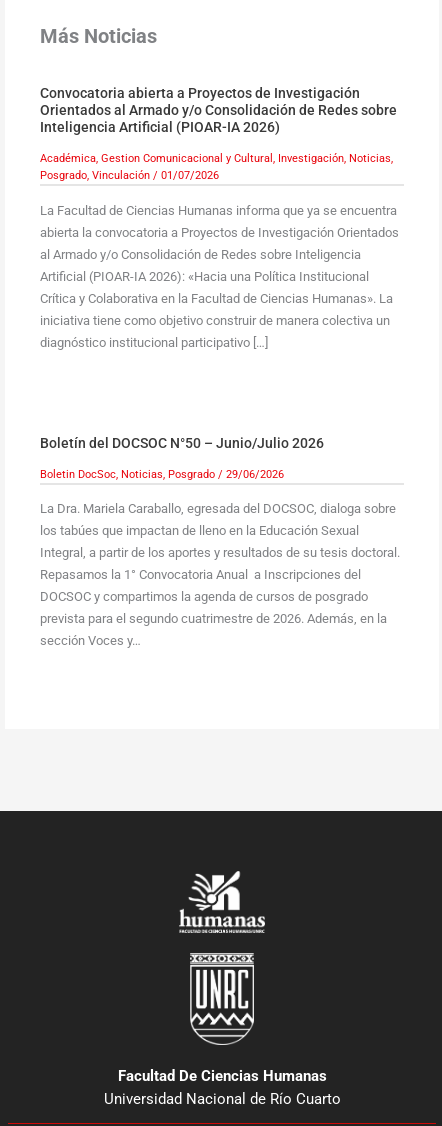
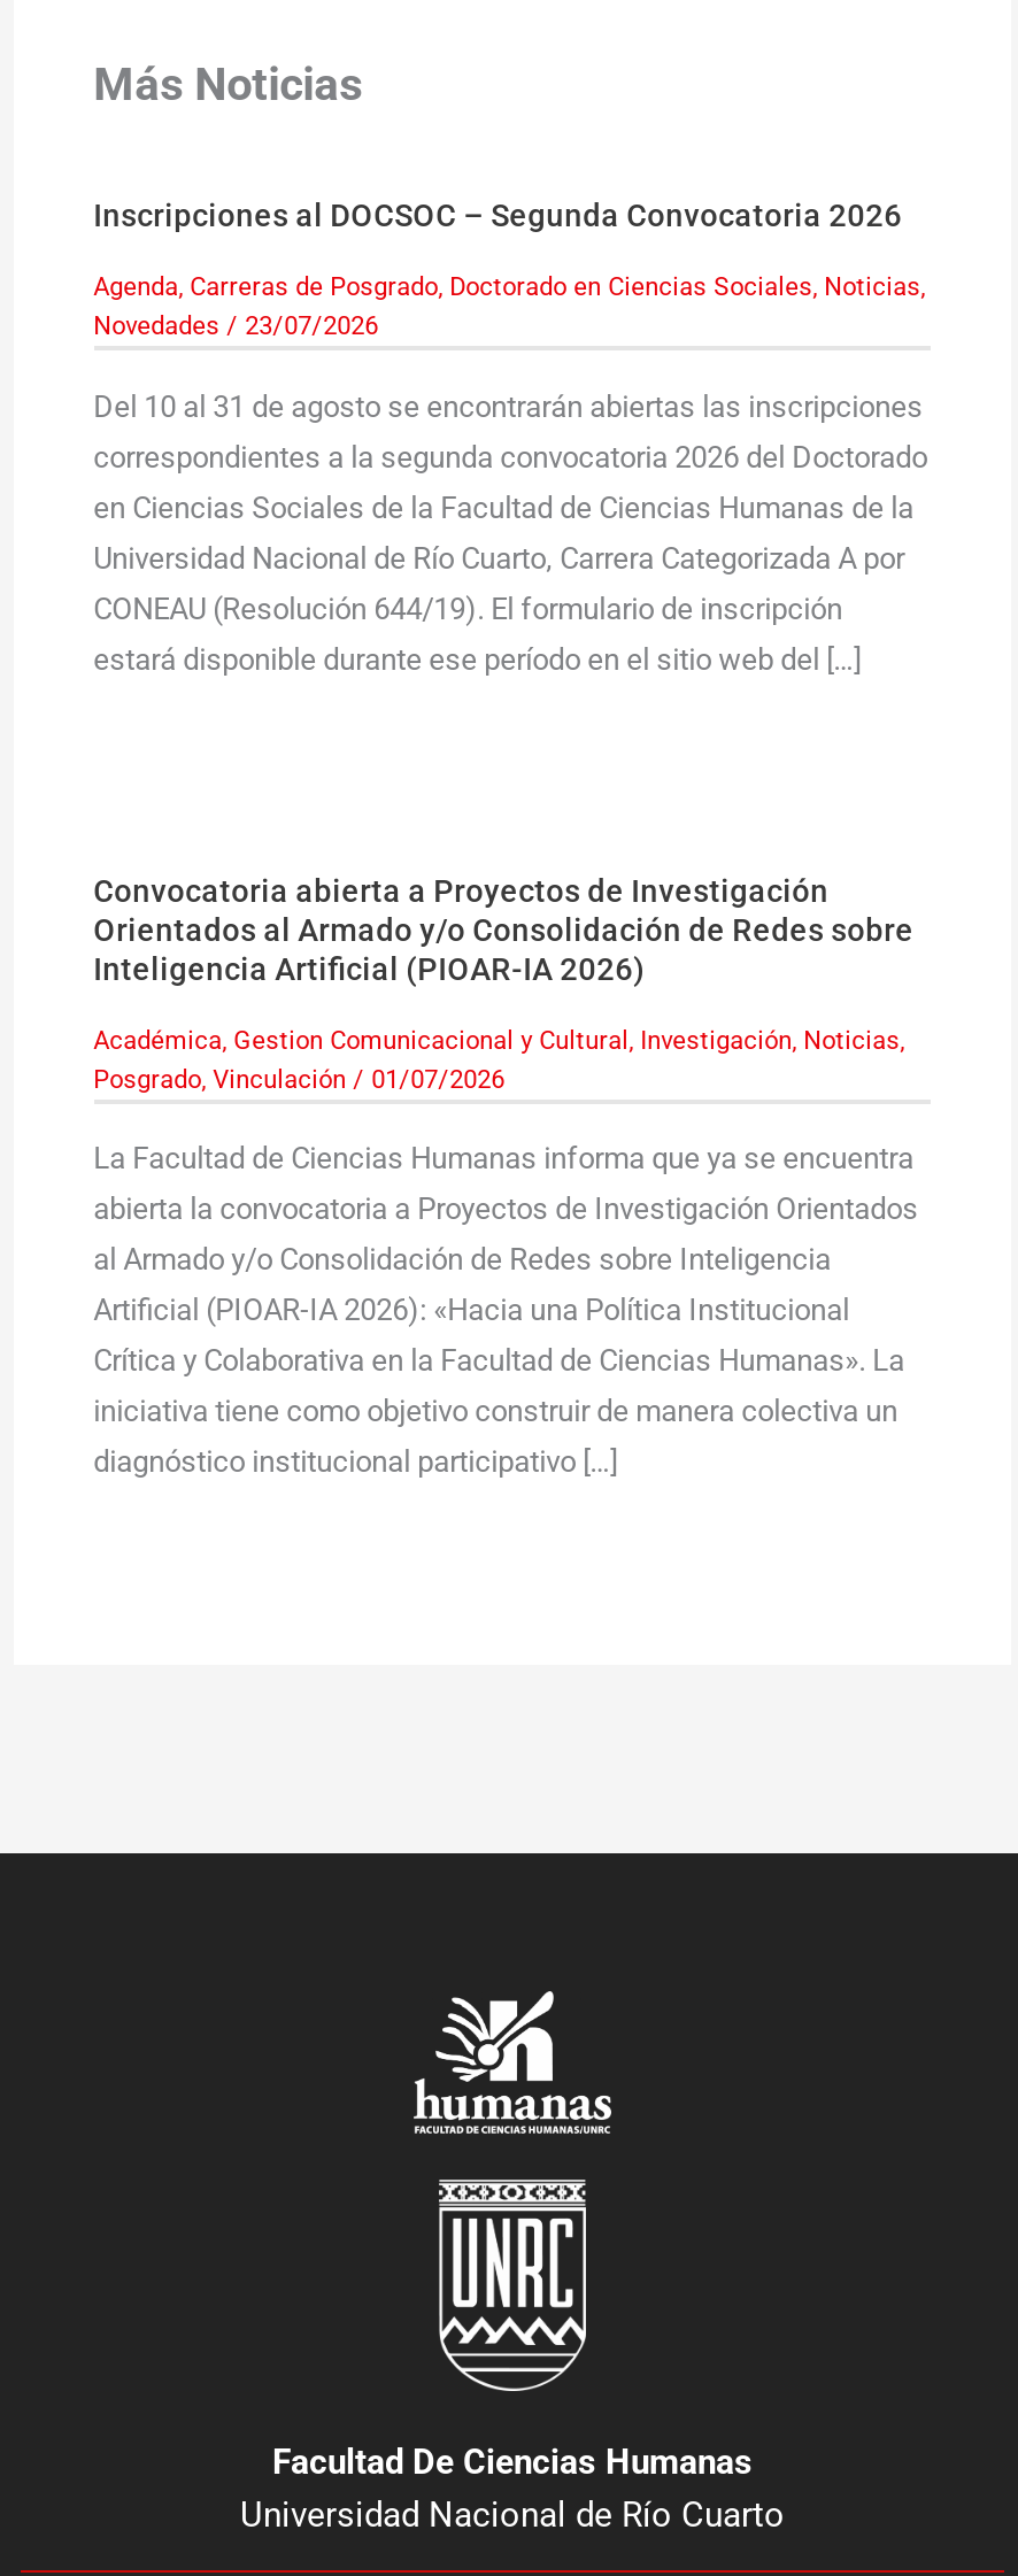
+ Inscripciones al DOCSOC – Segunda Convocatoria 2026
+ Agenda, Carreras de Posgrado, Doctorado en Ciencias Sociales, Noticias
+ Novedades / 23/07/2026
+ Del 10 al 31 de agosto se encontrarán abiertas las inscripciones
+ correspondientes a la segunda convocatoria 2026 del Doctorado
+ en Ciencias Sociales de la Facultad de Ciencias Humanas de la
+ Universidad Nacional de Río Cuarto, Carrera Categorizada A por
+ CONEAU (Resolución 644/19). El formulario de inscripción
+ estará disponible durante ese período en el sitio web del […]

moved down: Convocatoria abierta a Proyectos de Investigación | Orientados al Armado y/o Consolidación de Redes sobre | Inteligencia Artificial (PIOAR-IA 2026) | ... | iniciativa tiene como objetivo construir de manera colectiva un | diagnóstico institucional participativo […]

- Boletín del DOCSOC N°50 – Junio/Julio 2026
- Boletin DocSoc, Noticias, Posgrado / 29/06/2026
- La Dra. Mariela Caraballo, egresada del DOCSOC, dialoga sobre
- los tabúes que impactan de lleno en la Educación Sexual
- Integral, a partir de los aportes y resultados de su tesis doctoral.
- Repasamos la 1° Convocatoria Anual a Inscripciones del
- DOCSOC y compartimos la agenda de cursos de posgrado
- prevista para el segundo cuatrimestre de 2026. Además, en la
- sección Voces y…
